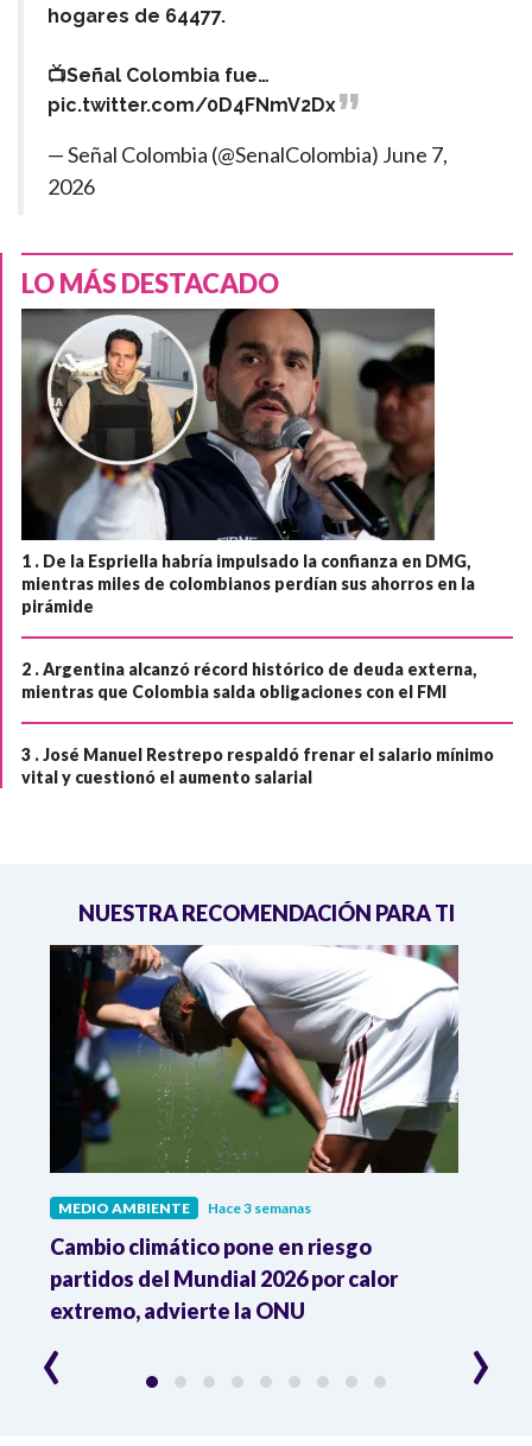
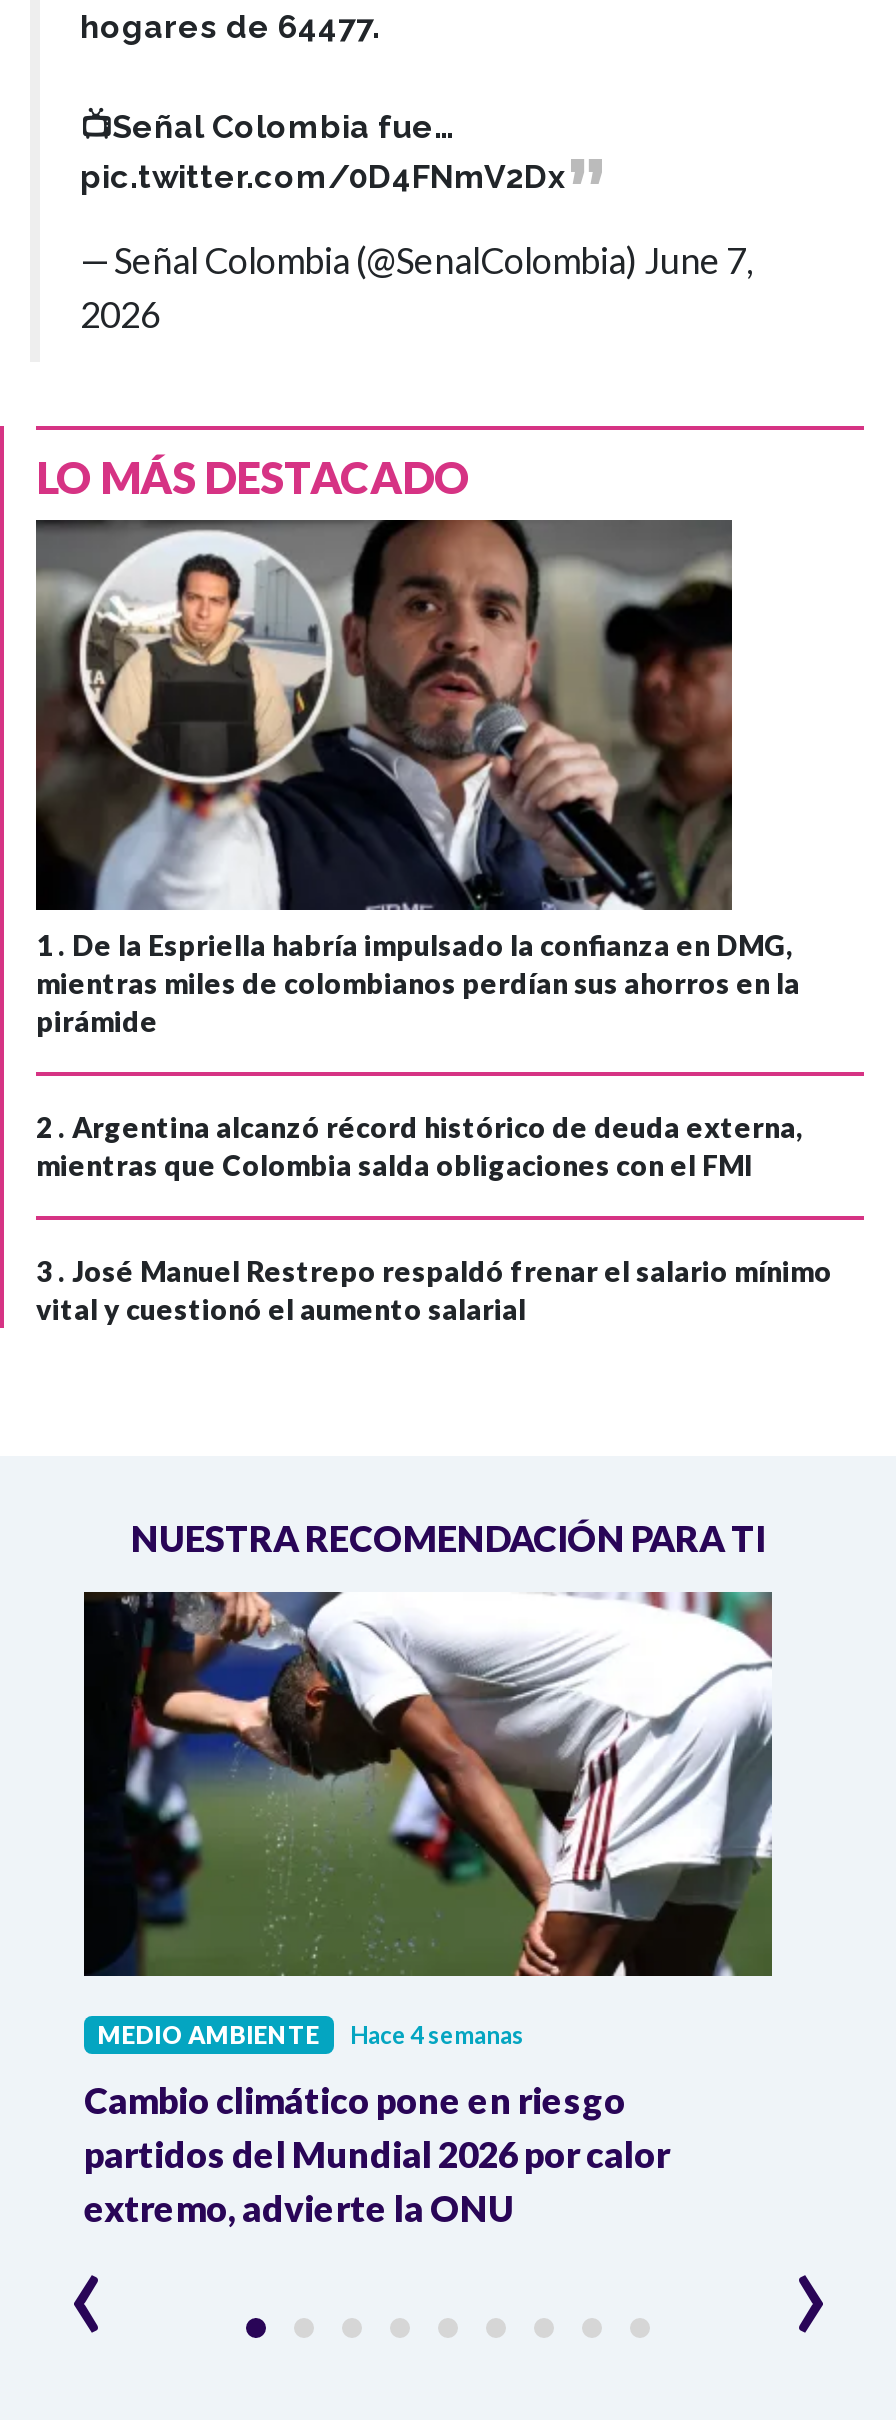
- MEDIO AMBIENTE Hace 3 semanas
+ MEDIO AMBIENTE Hace 4 semanas
